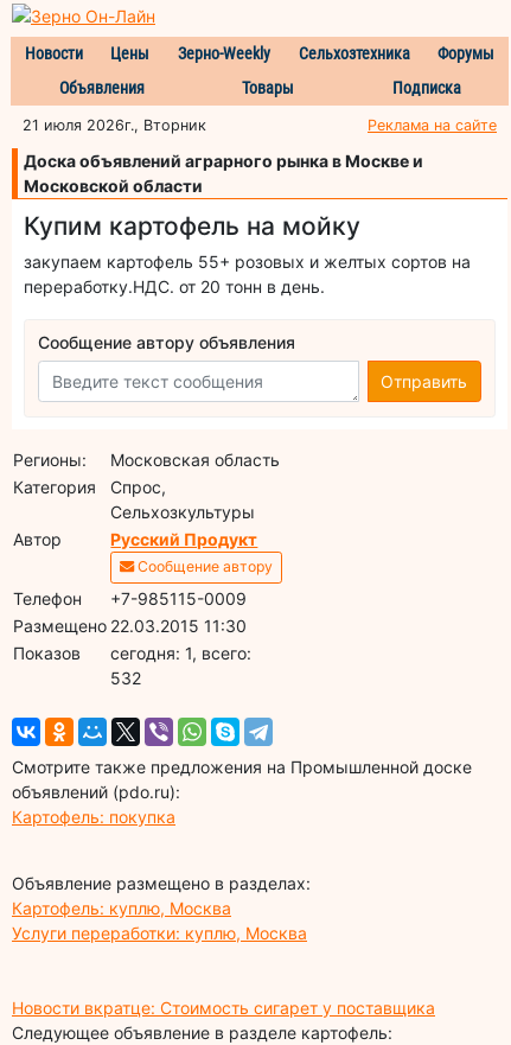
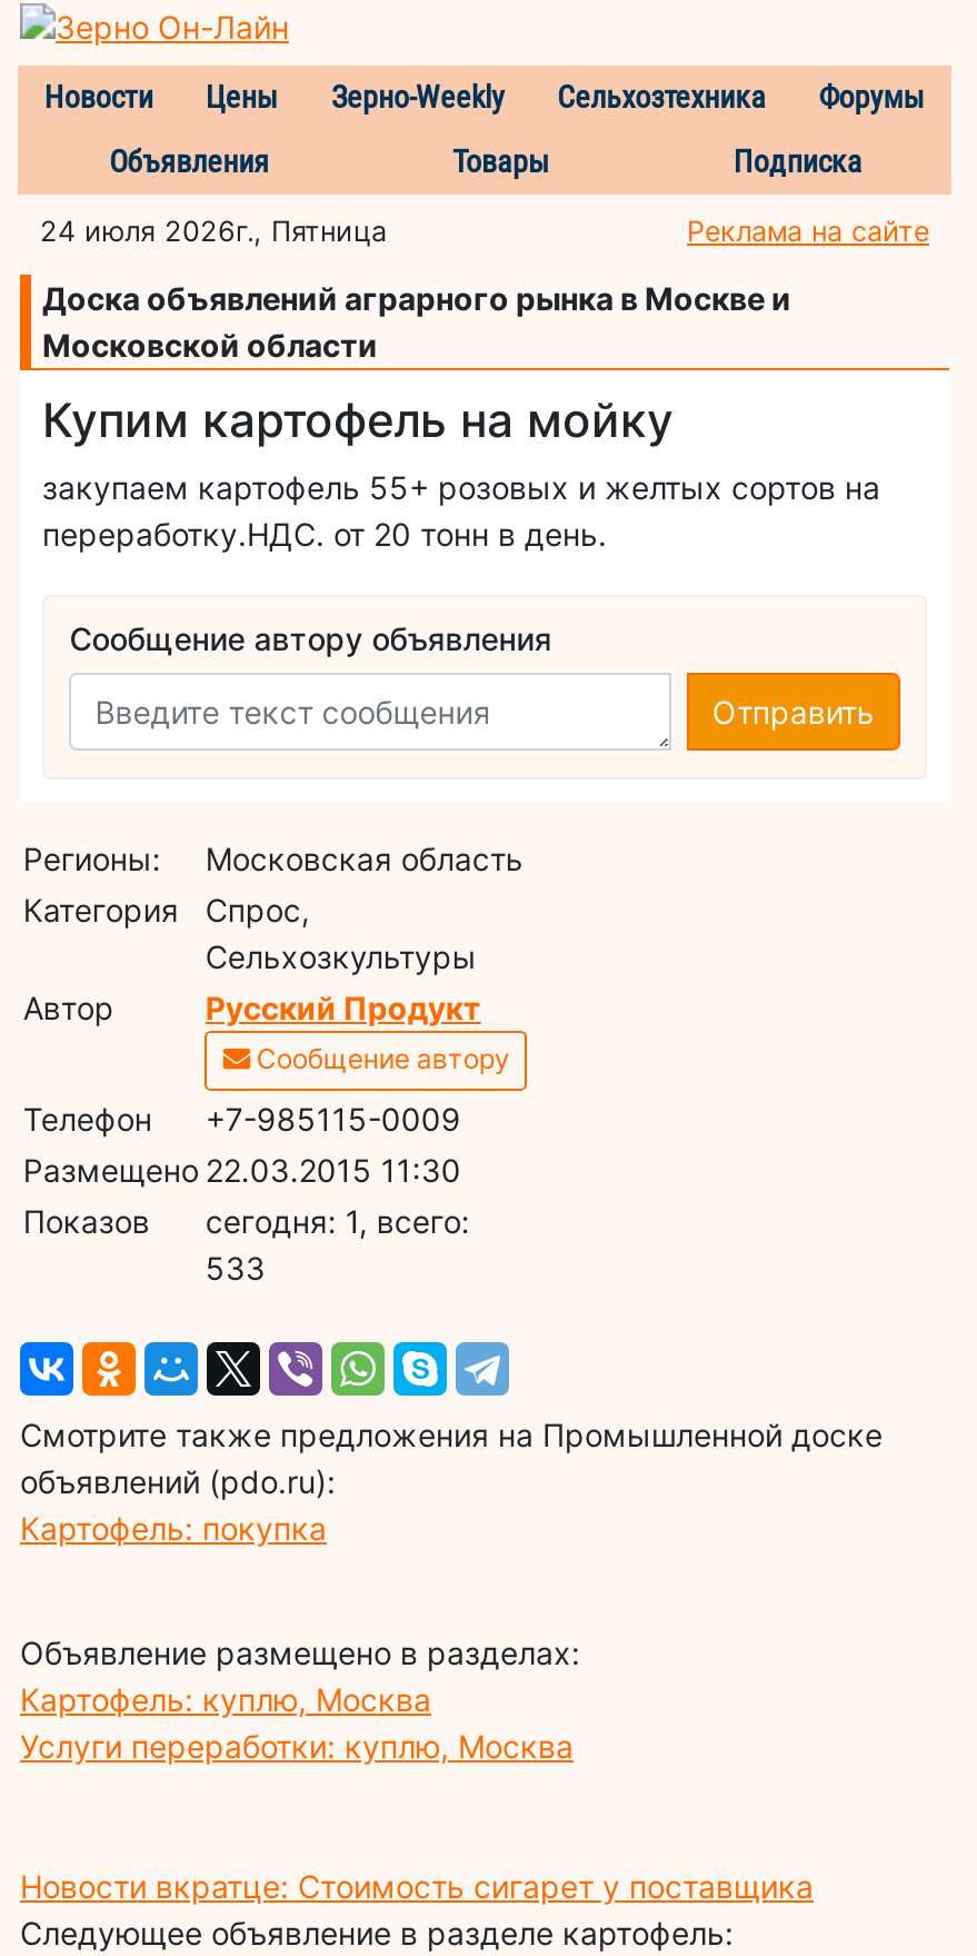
- 21 июля 2026г., Вторник
+ 24 июля 2026г., Пятница

- 532
+ 533
